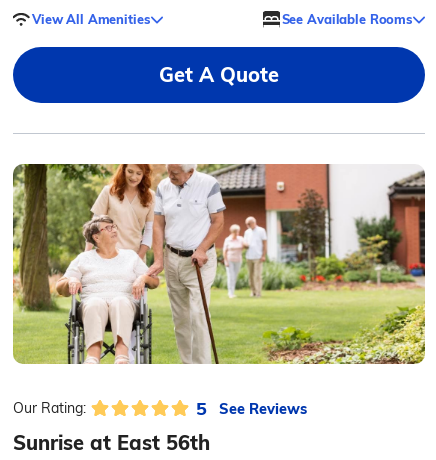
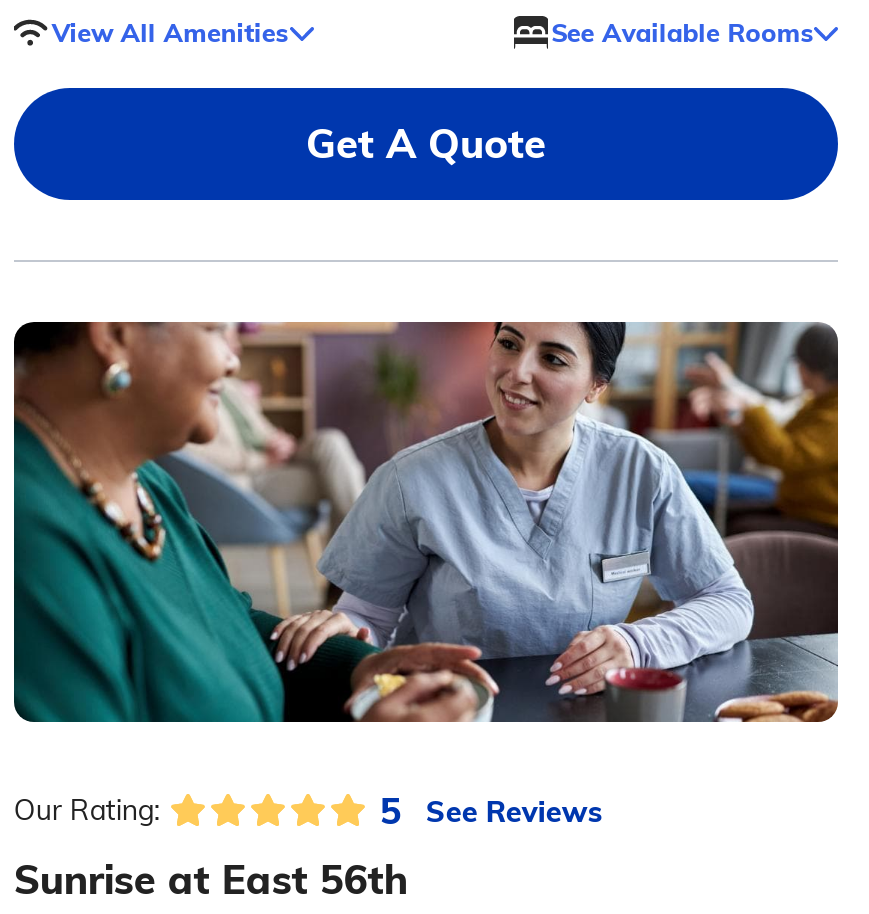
- [image]
+ [image]
